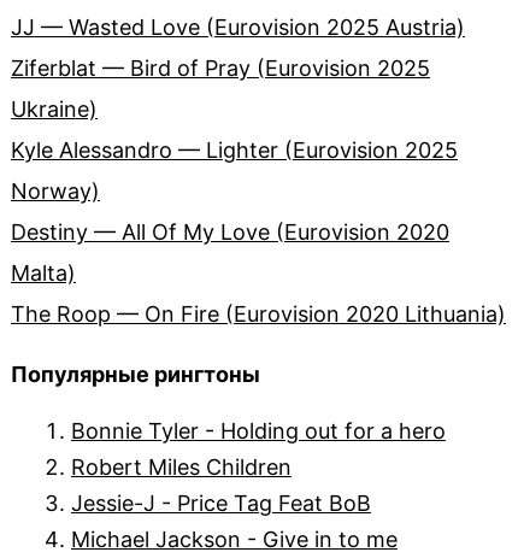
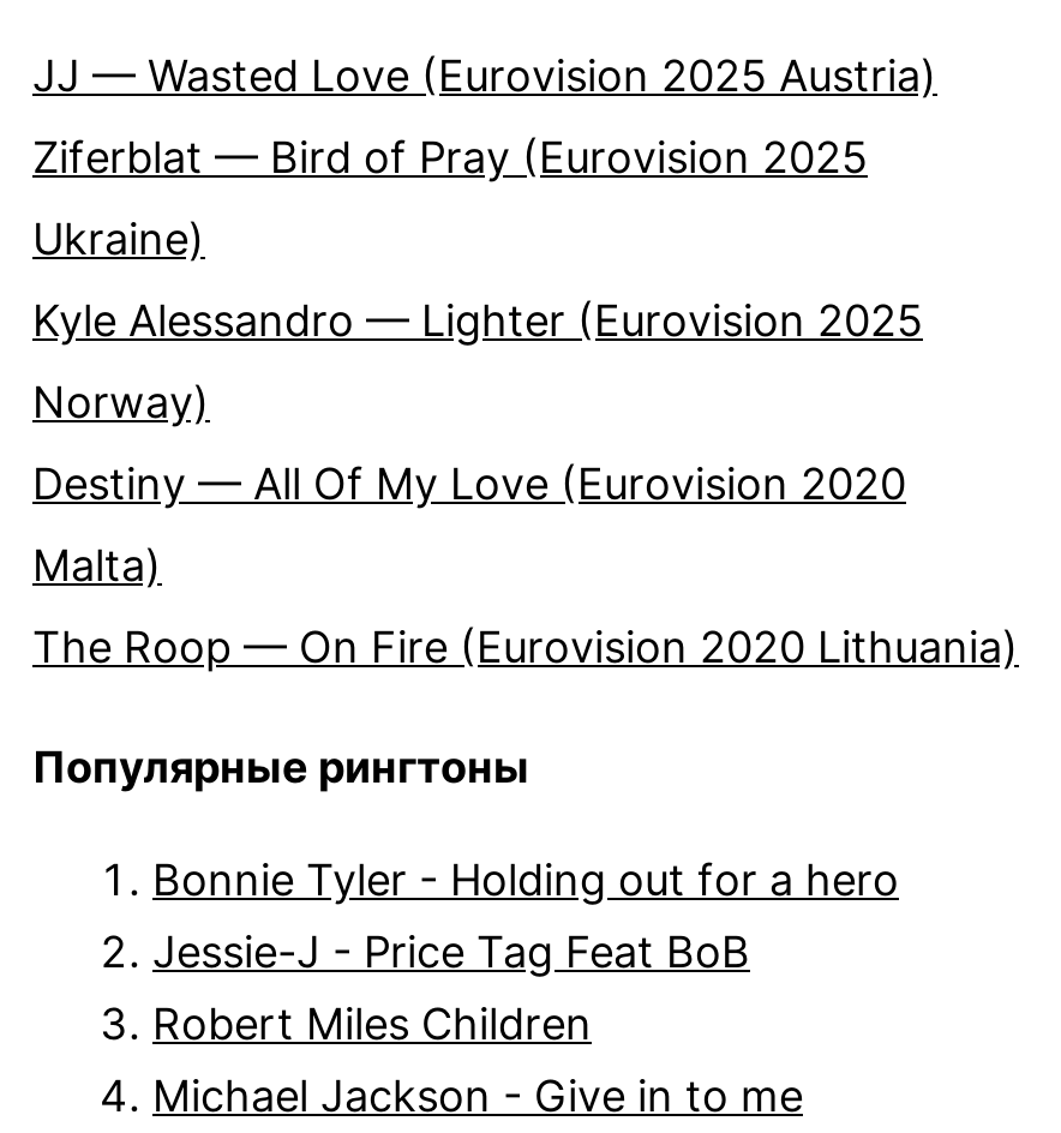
moved down: Robert Miles Children

moved up: Jessie-J - Price Tag Feat BoB
